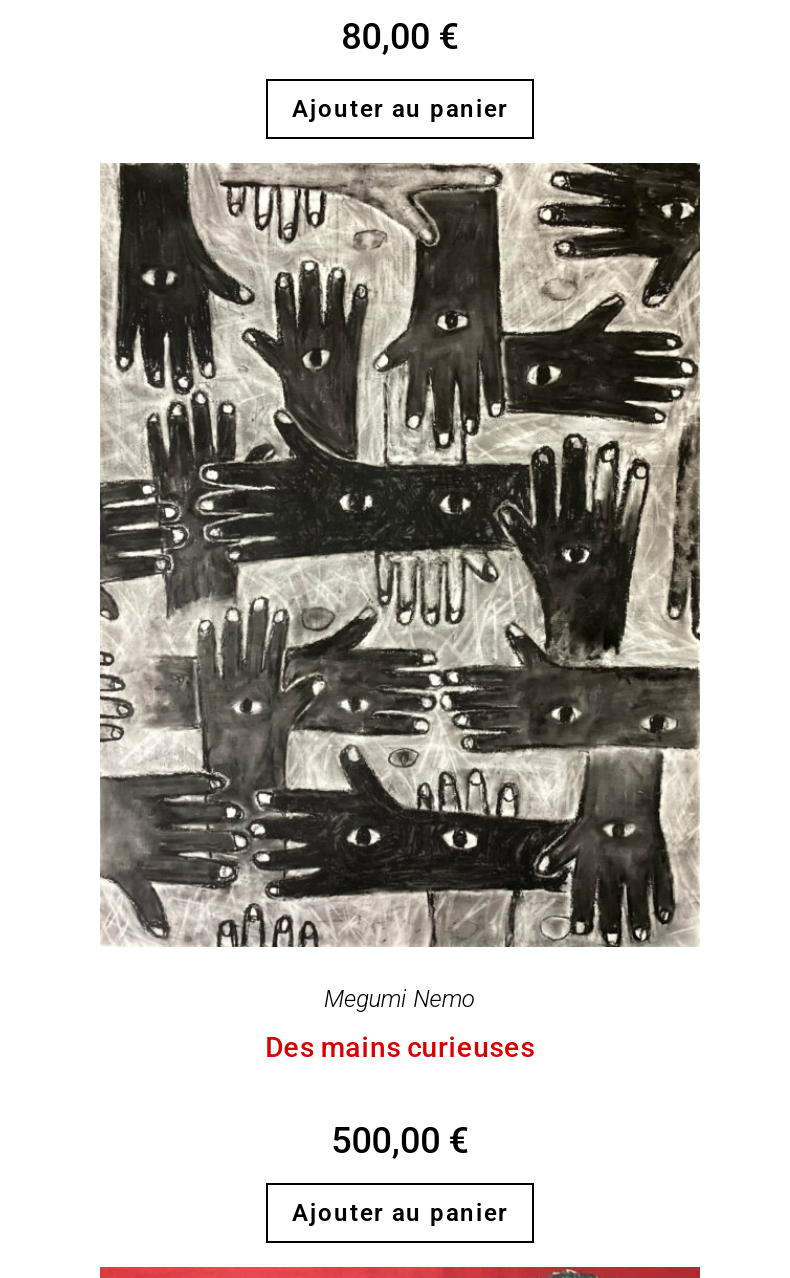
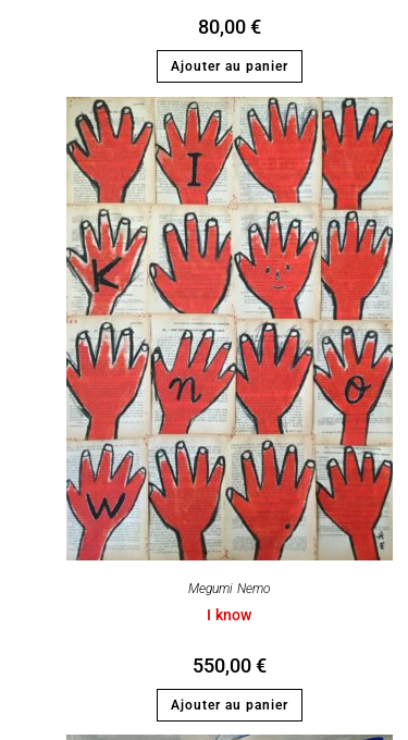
- [image]
+ [image]

- Des mains curieuses
+ I know

- 500,00 €
+ 550,00 €
